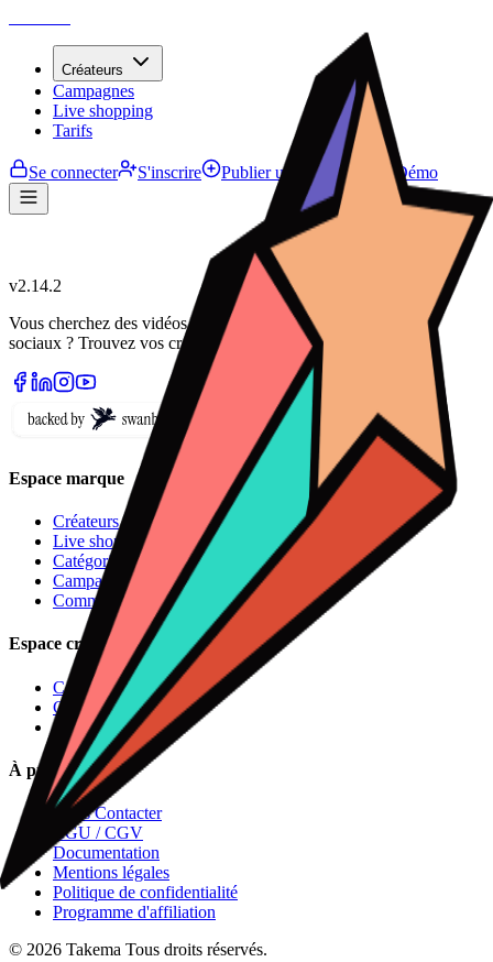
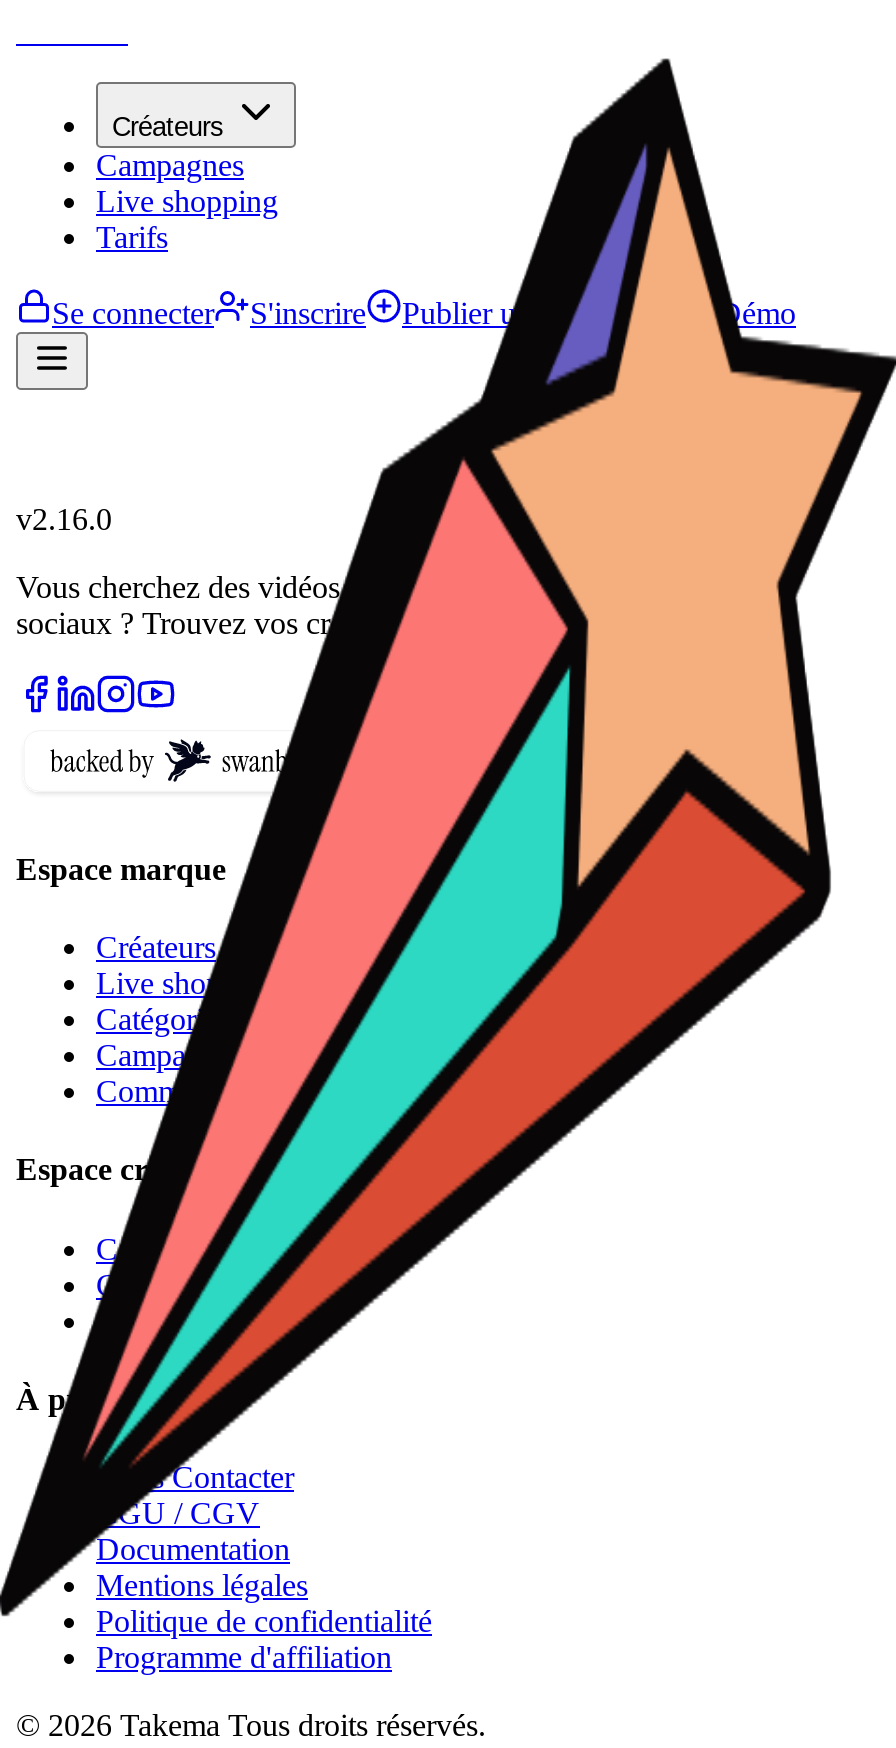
- v2.14.2
+ v2.16.0
